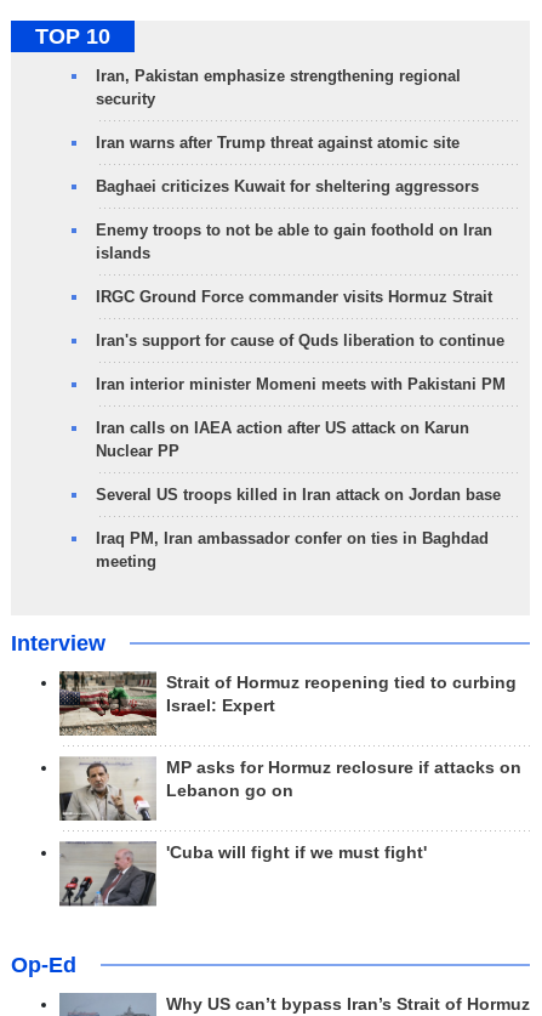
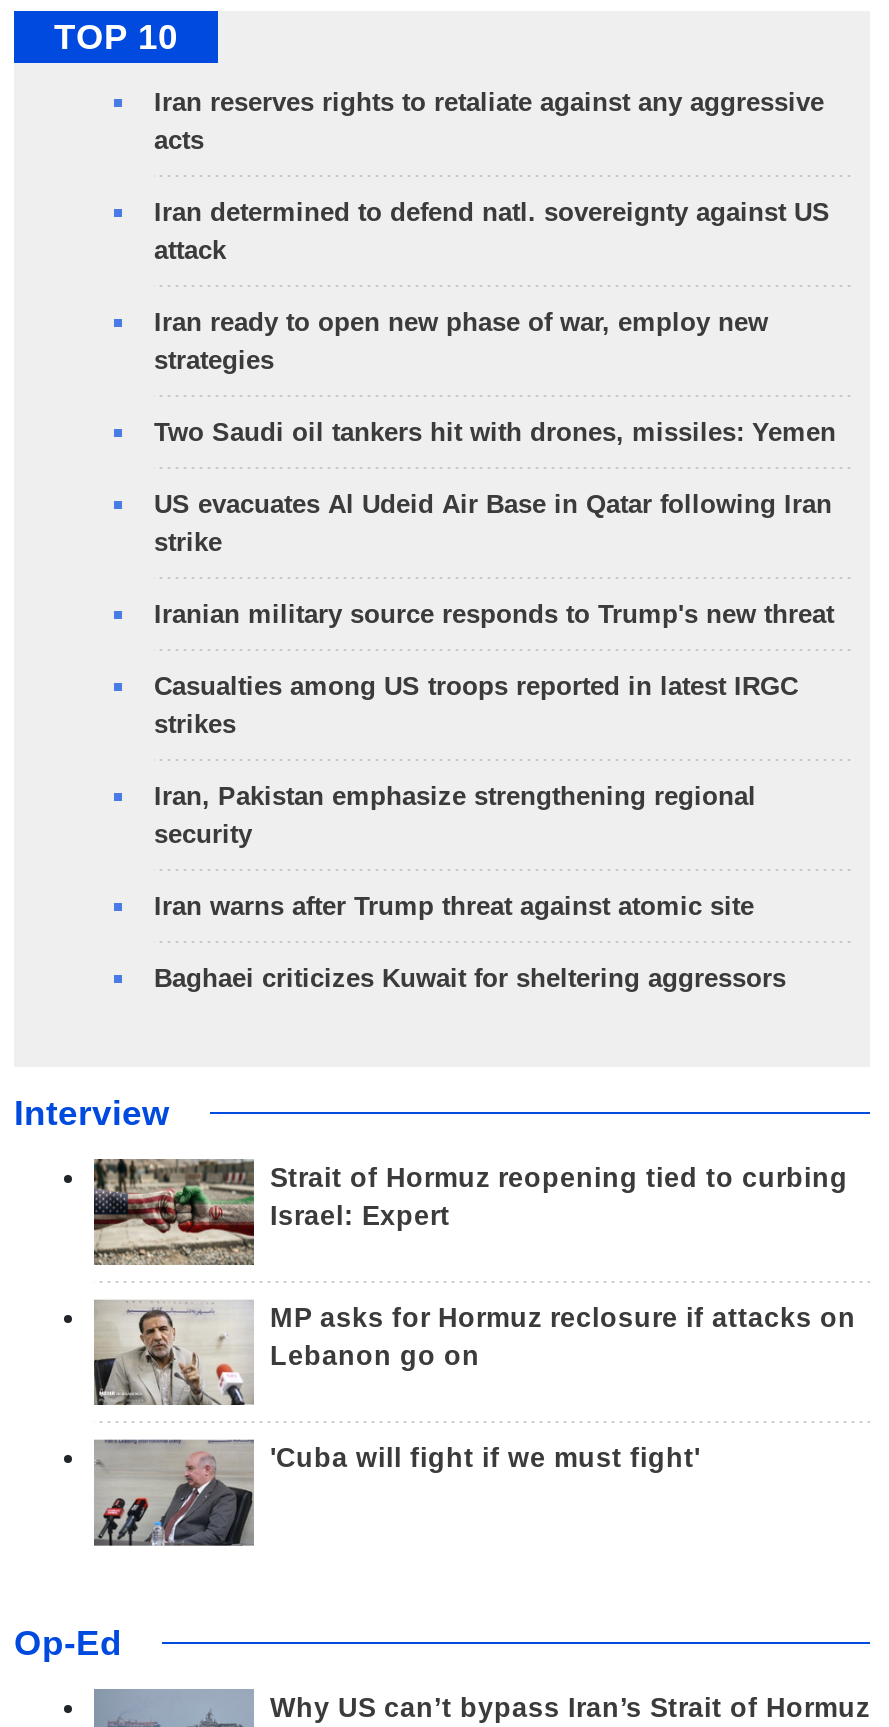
+ Iran reserves rights to retaliate against any aggressive
+ acts
+ Iran determined to defend natl. sovereignty against US
+ attack
+ Iran ready to open new phase of war, employ new
+ strategies
+ Two Saudi oil tankers hit with drones, missiles: Yemen
+ US evacuates Al Udeid Air Base in Qatar following Iran
+ strike
+ Iranian military source responds to Trump's new threat
+ Casualties among US troops reported in latest IRGC
+ strikes

moved down: Iran, Pakistan emphasize strengthening regional | security | Iran warns after Trump threat against atomic site | Baghaei criticizes Kuwait for sheltering aggressors

- Enemy troops to not be able to gain foothold on Iran
- islands
- IRGC Ground Force commander visits Hormuz Strait
- Iran's support for cause of Quds liberation to continue
- Iran interior minister Momeni meets with Pakistani PM
- Iran calls on IAEA action after US attack on Karun
- Nuclear PP
- Several US troops killed in Iran attack on Jordan base
- Iraq PM, Iran ambassador confer on ties in Baghdad
- meeting
